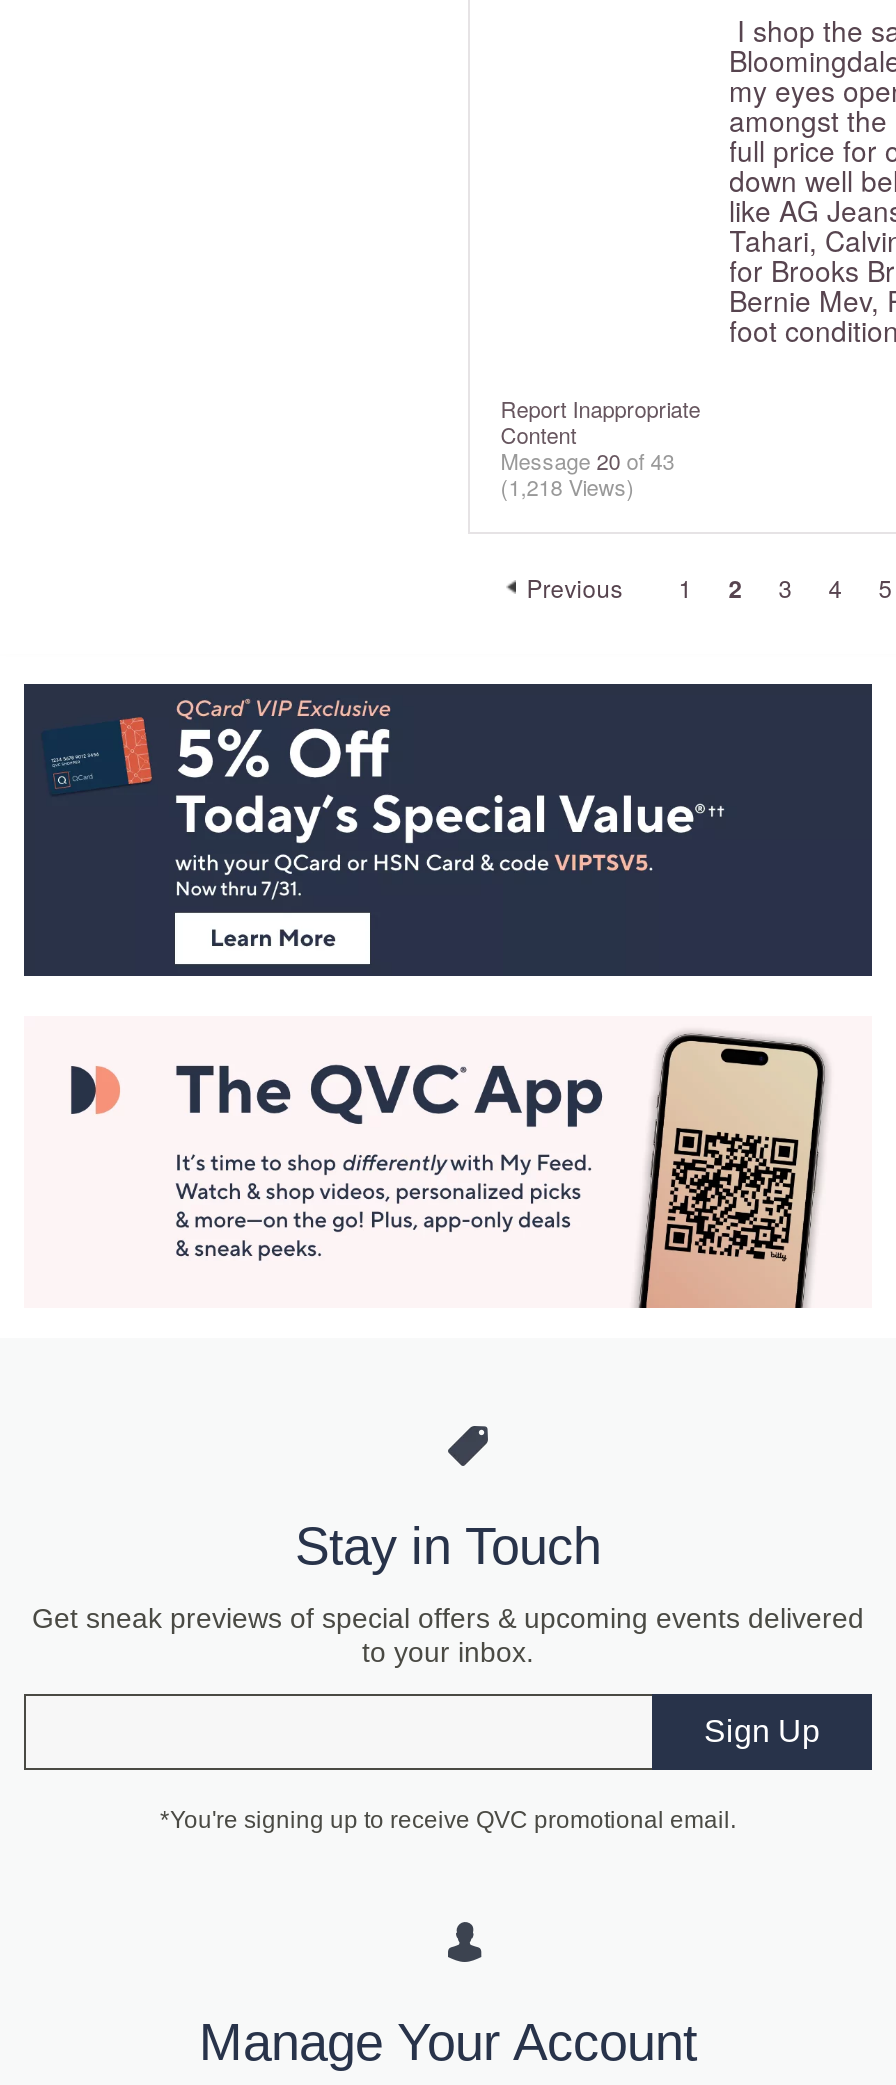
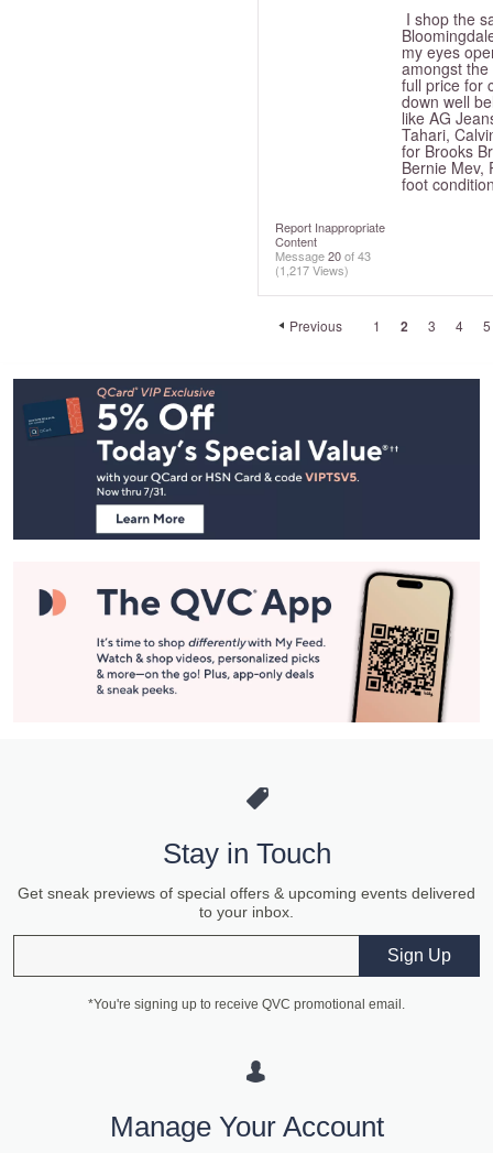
- (1,218 Views)
+ (1,217 Views)
